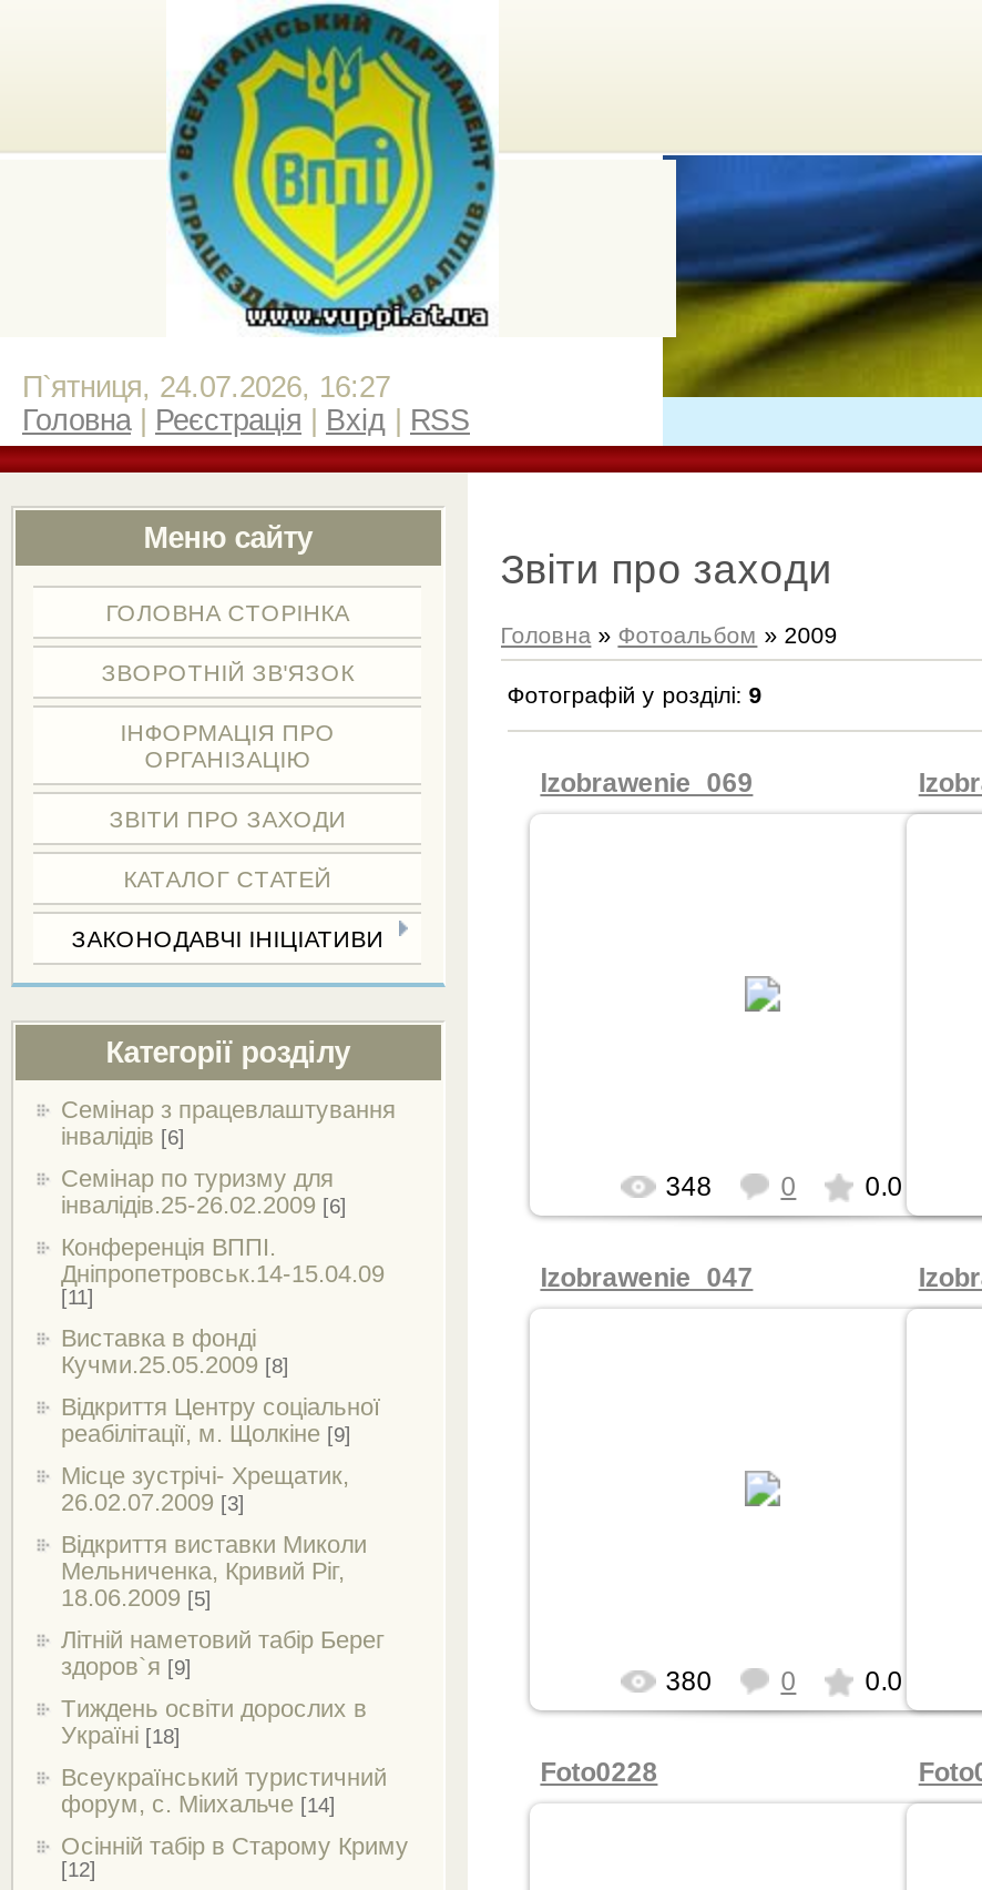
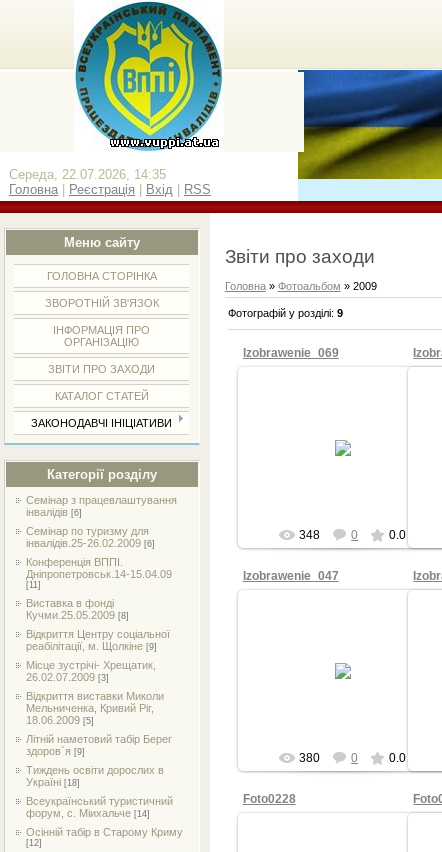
- П`ятниця, 24.07.2026, 16:27
+ Середа, 22.07.2026, 14:35
